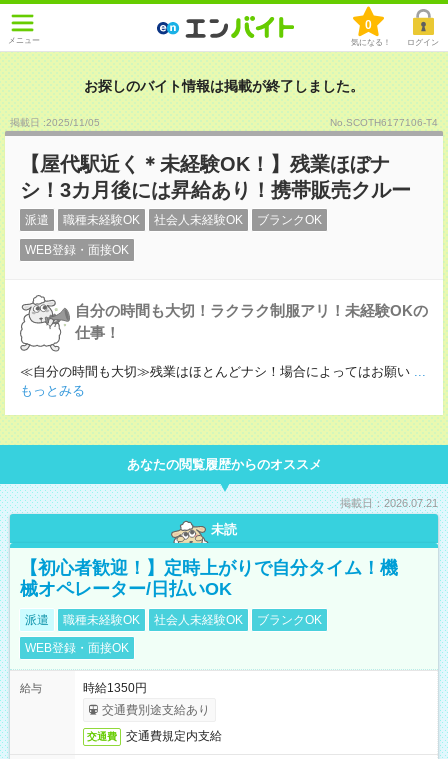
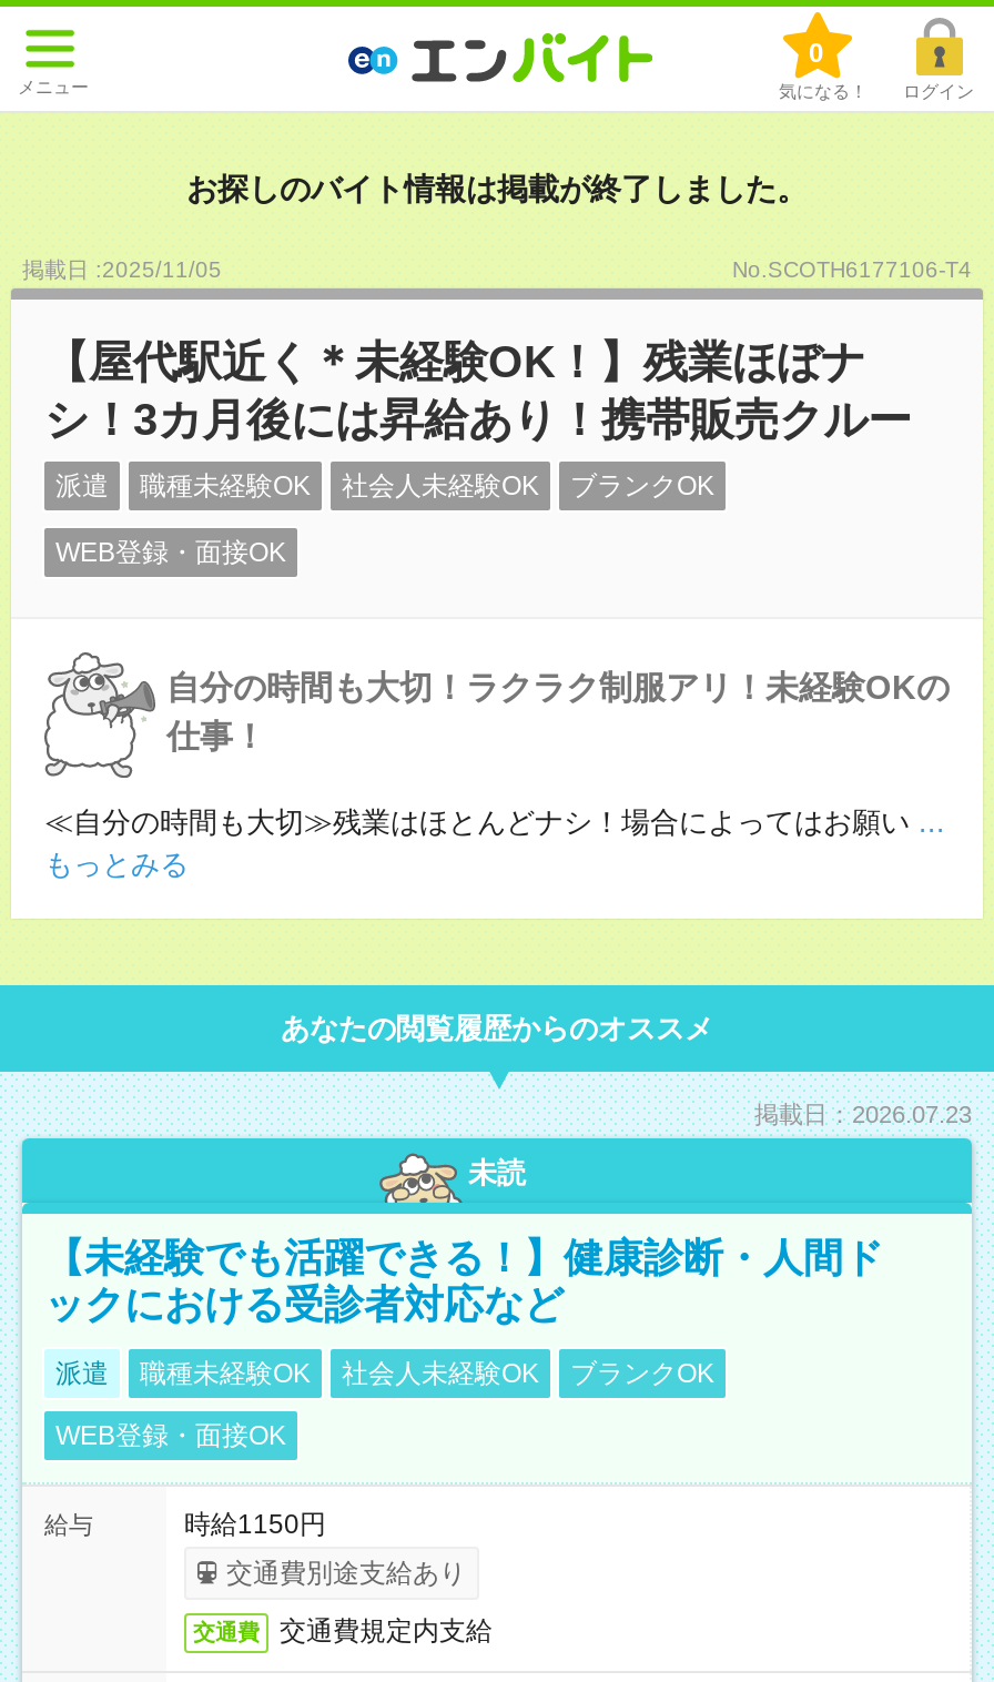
- 掲載日：2026.07.21
+ 掲載日：2026.07.23

- 【初心者歓迎！】定時上がりで自分タイム！機
- 械オペレーター/日払いOK
+ 【未経験でも活躍できる！】健康診断・人間ド
+ ックにおける受診者対応など

- 時給1350円
+ 時給1150円
